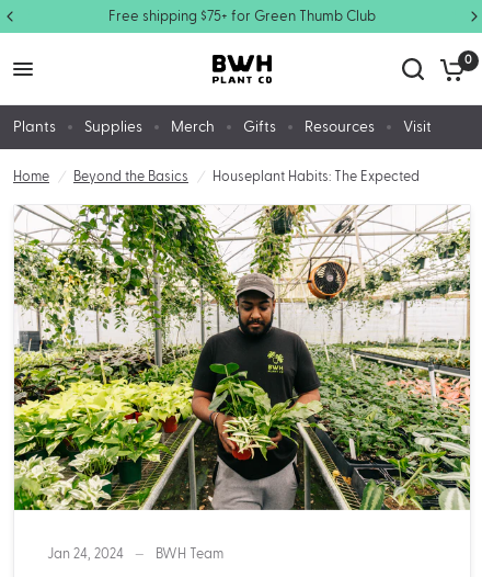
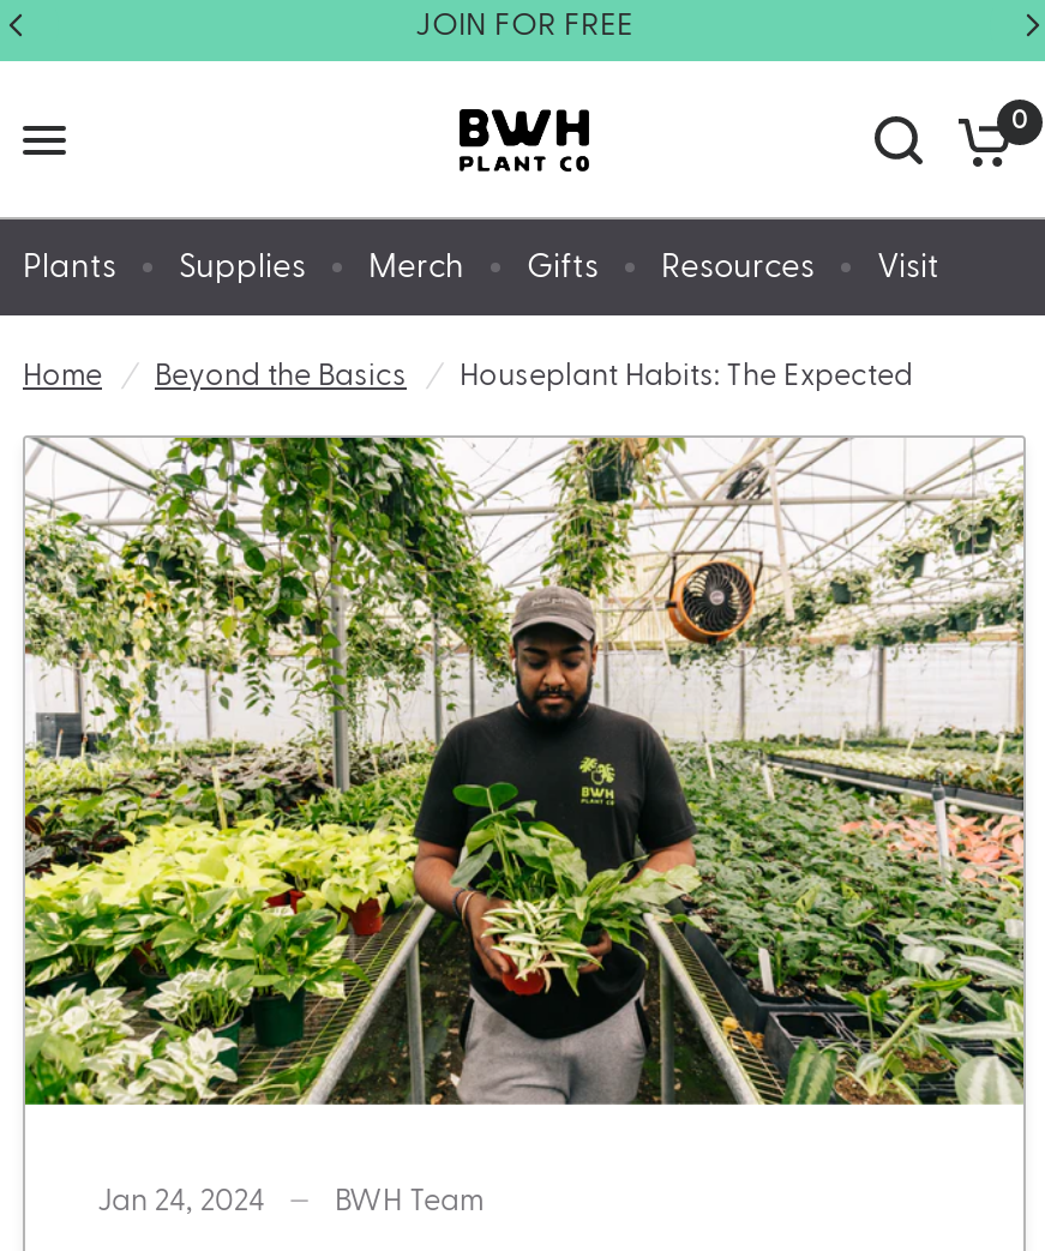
- Free shipping $75+ for Green Thumb Club
+ JOIN FOR FREE
